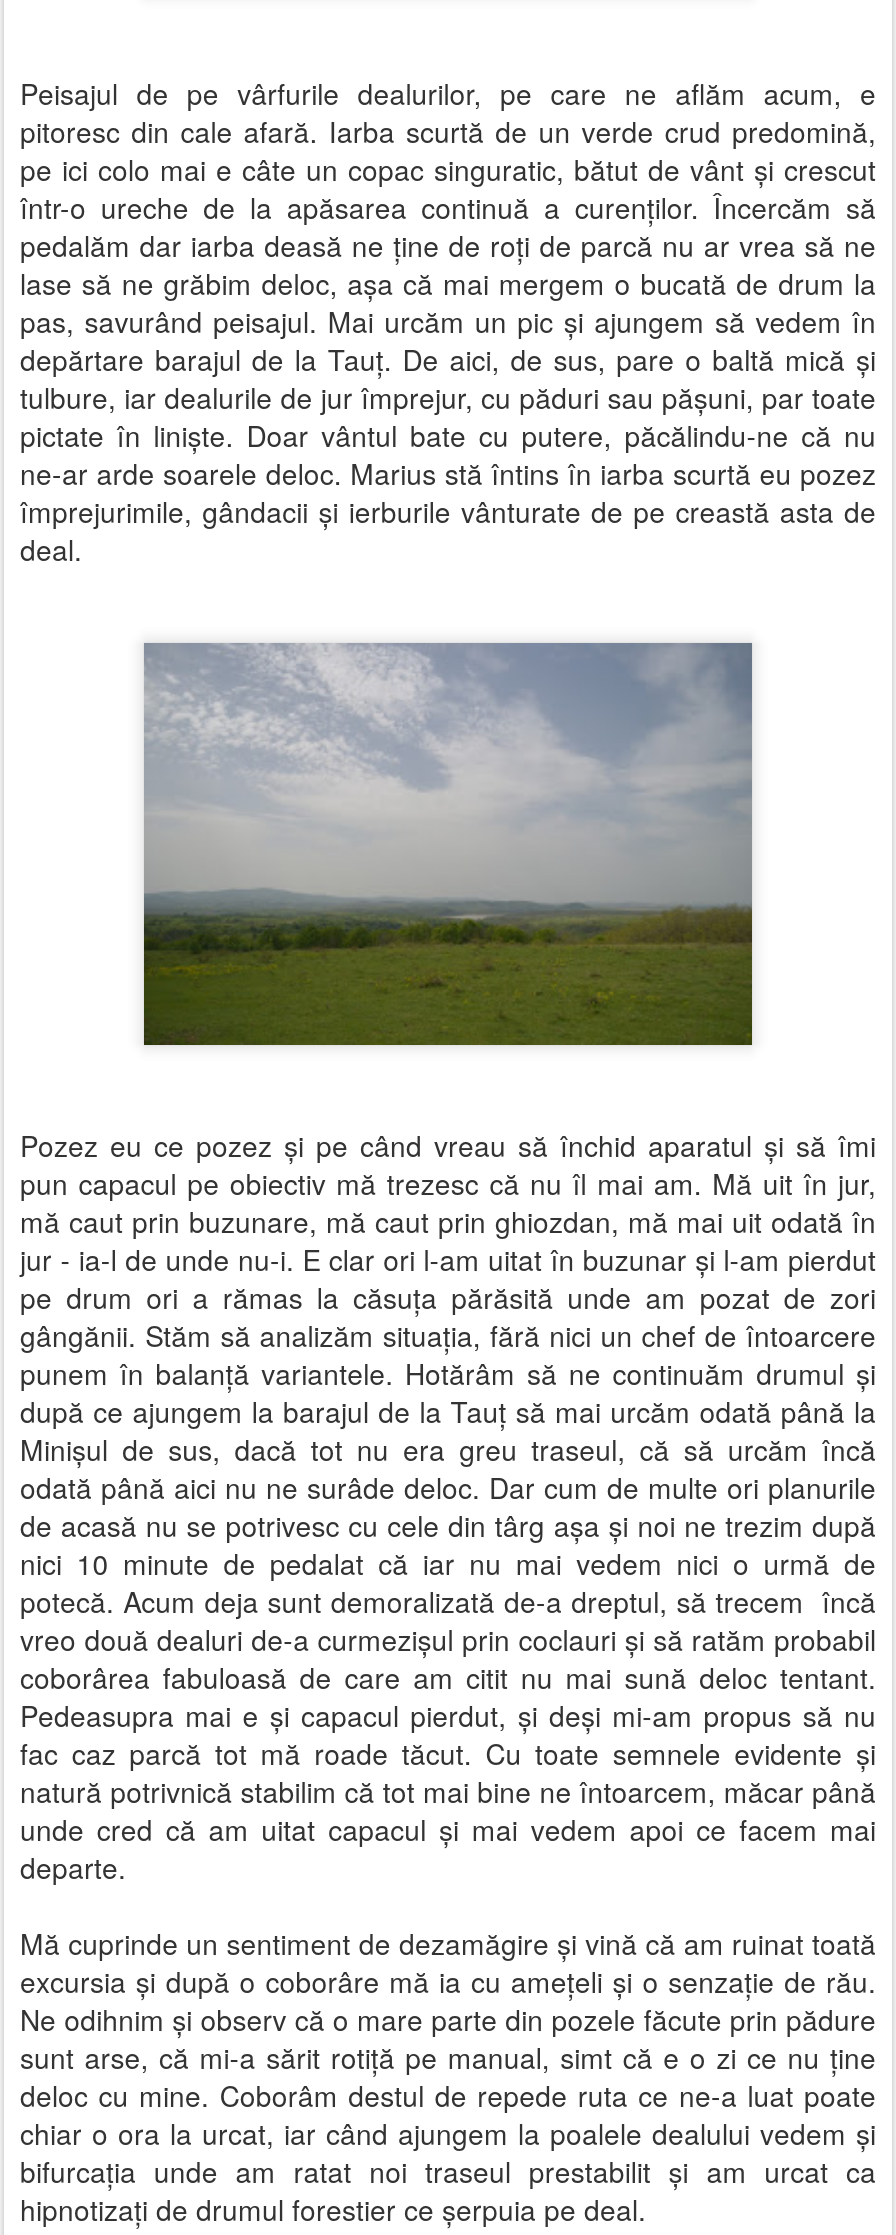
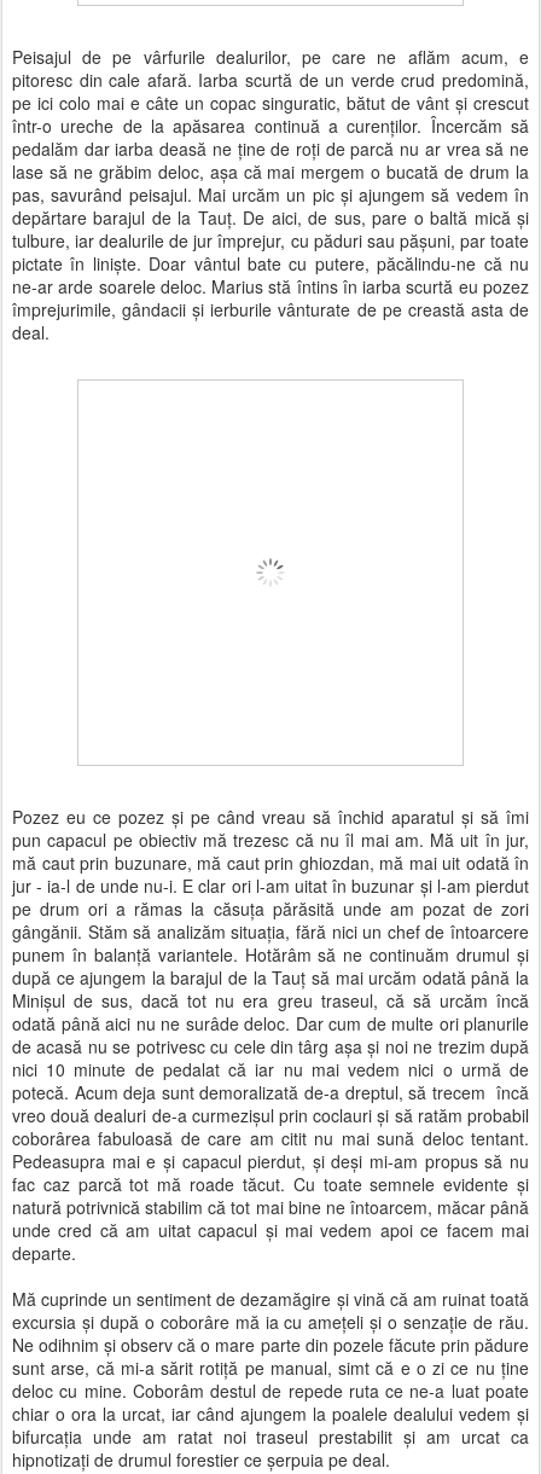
- [image]
